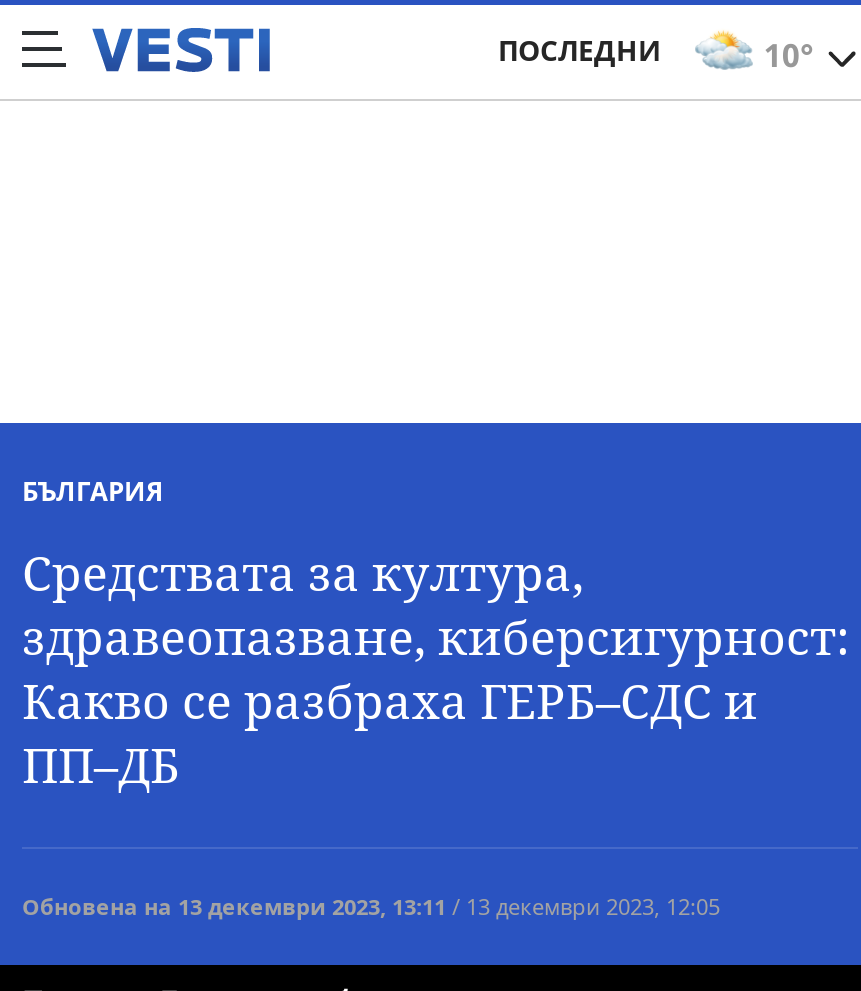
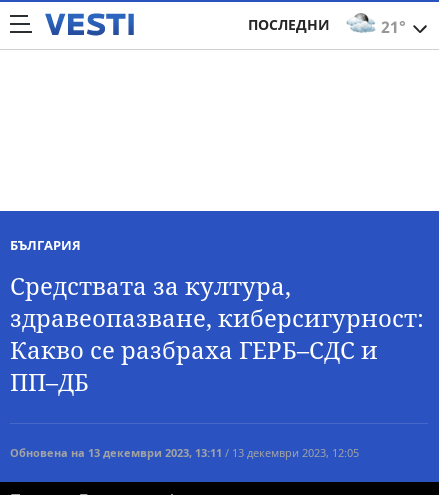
- 10°
+ 21°
